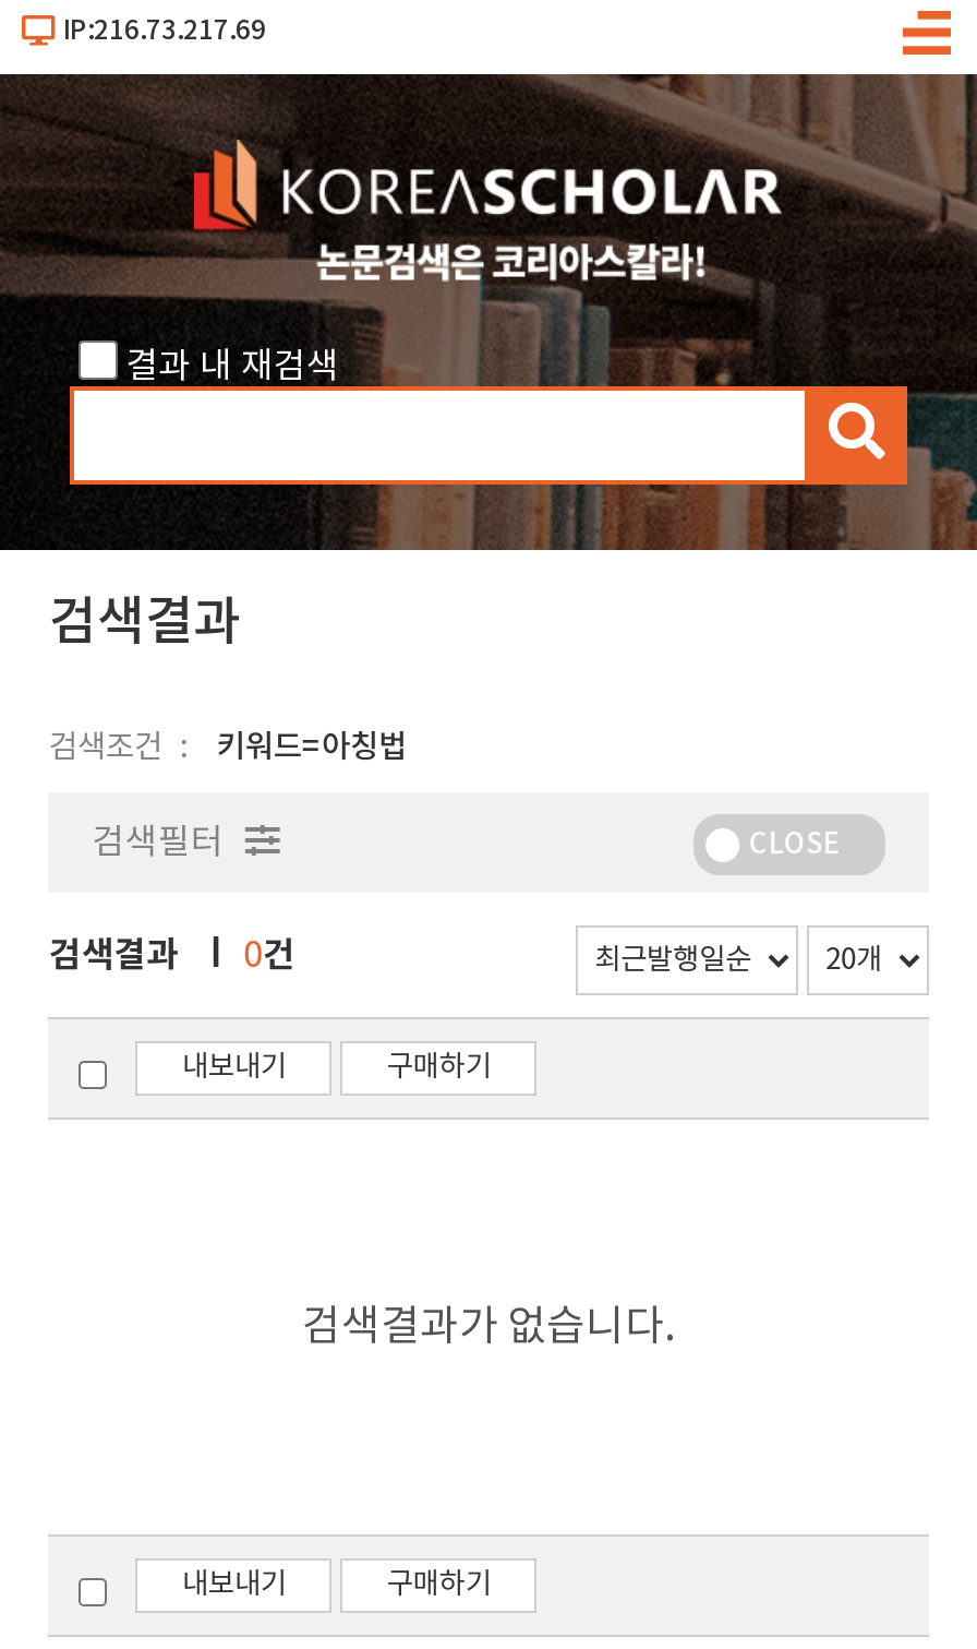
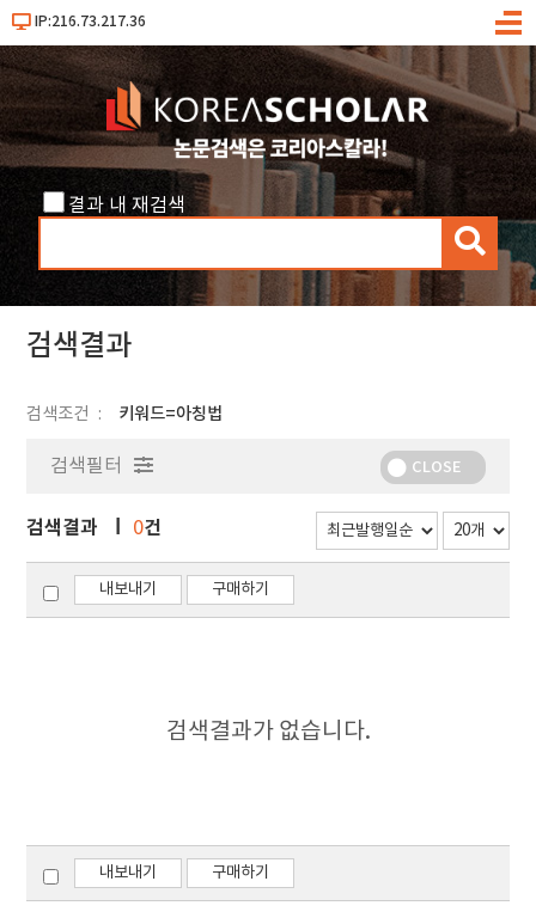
- IP:216.73.217.69
+ IP:216.73.217.36
